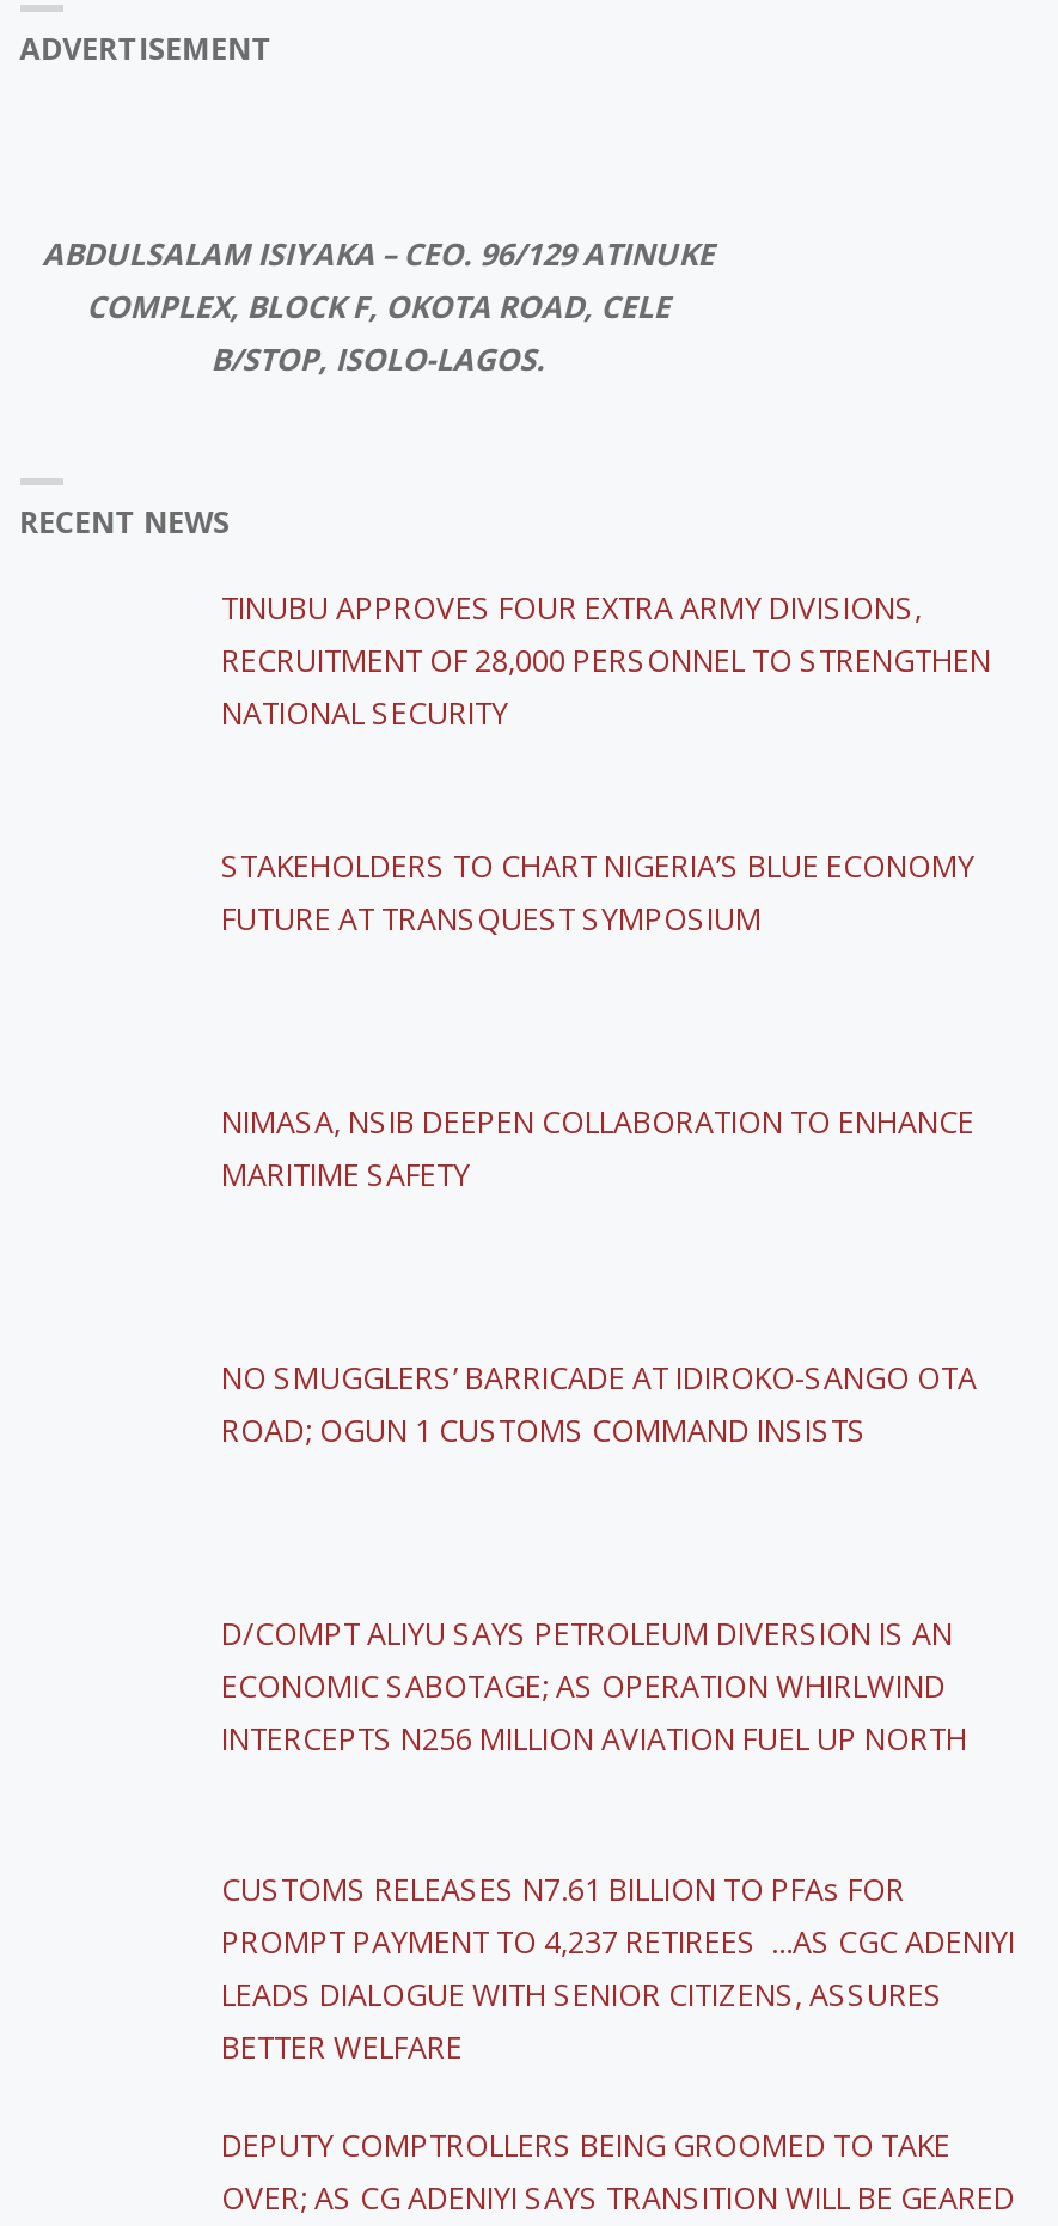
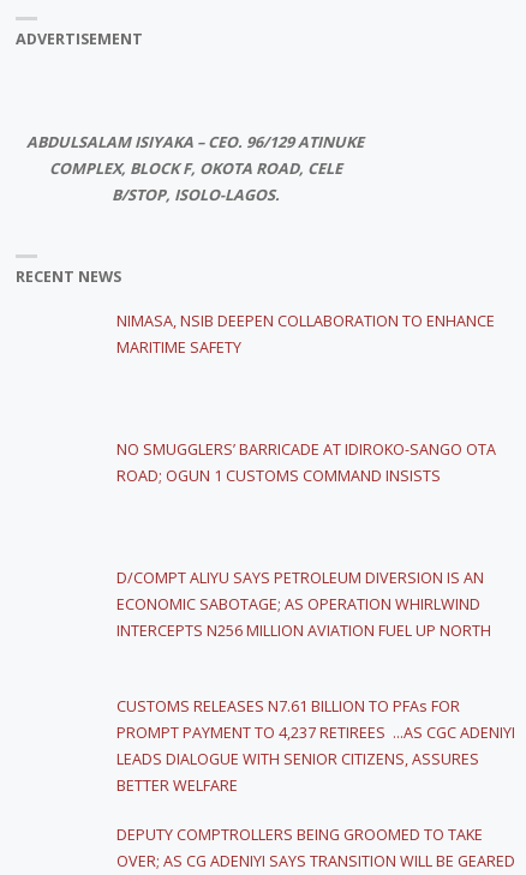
- TINUBU APPROVES FOUR EXTRA ARMY DIVISIONS,
- RECRUITMENT OF 28,000 PERSONNEL TO STRENGTHEN
- NATIONAL SECURITY

- STAKEHOLDERS TO CHART NIGERIA’S BLUE ECONOMY
- FUTURE AT TRANSQUEST SYMPOSIUM
